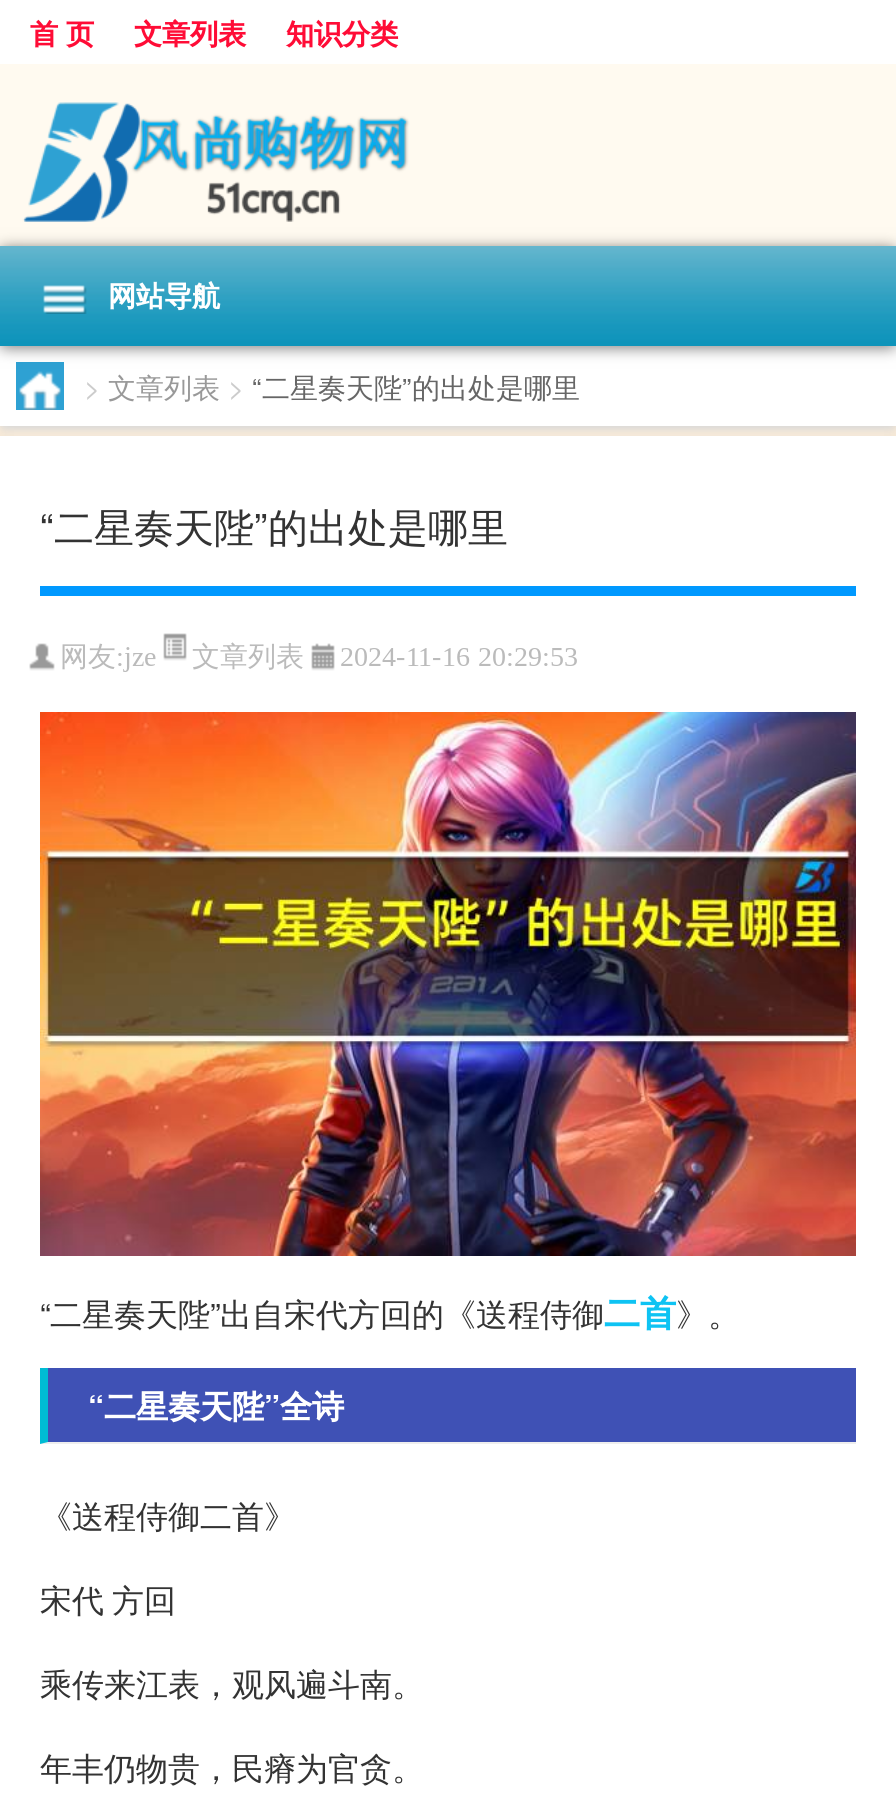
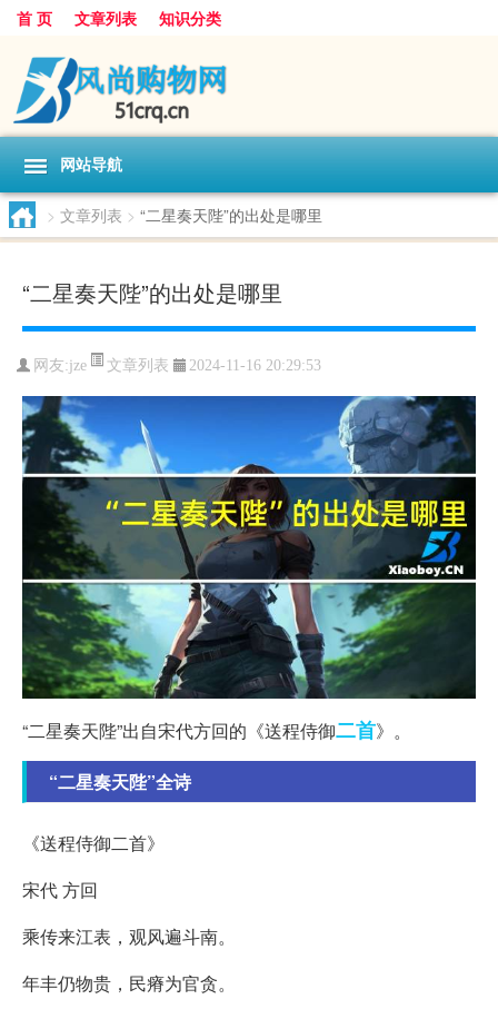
- [image]
+ [image]
